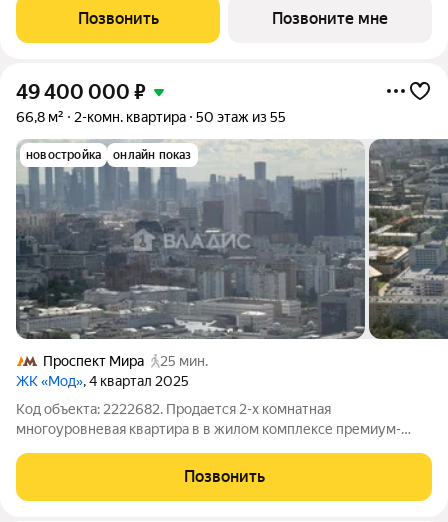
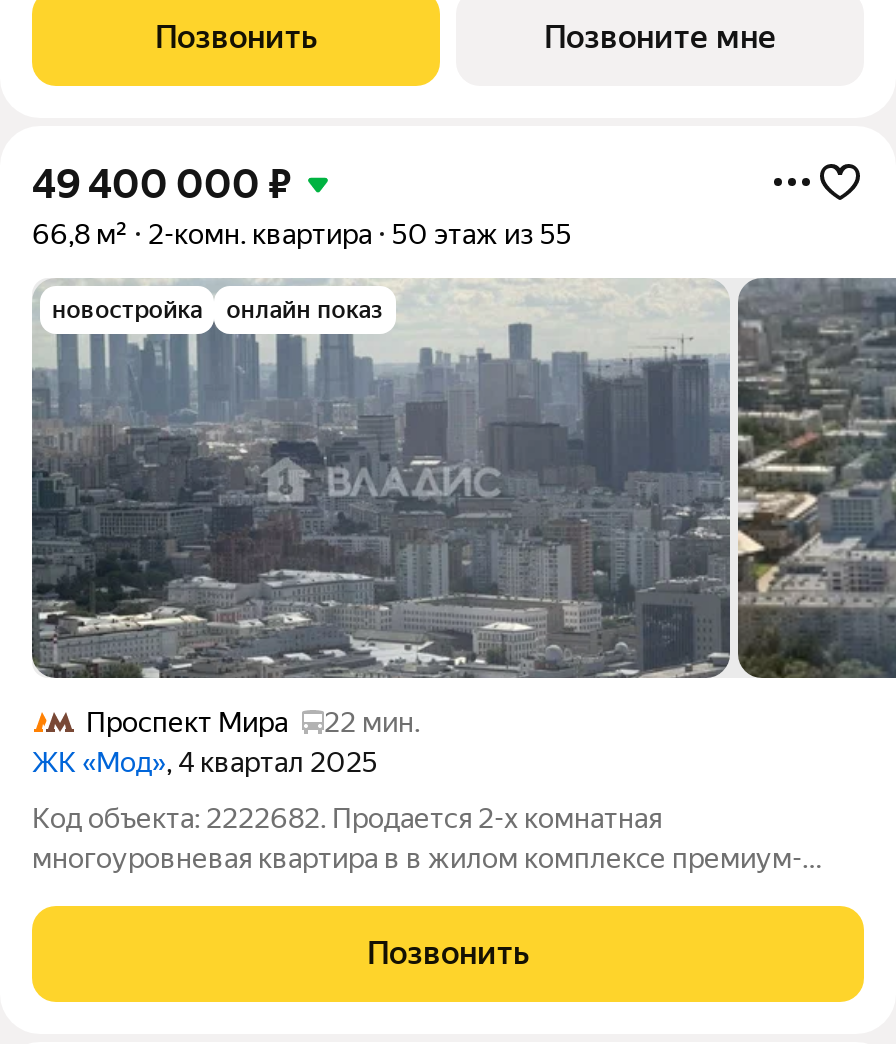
- Проспект Мира 25 мин.
+ Проспект Мира 22 мин.
